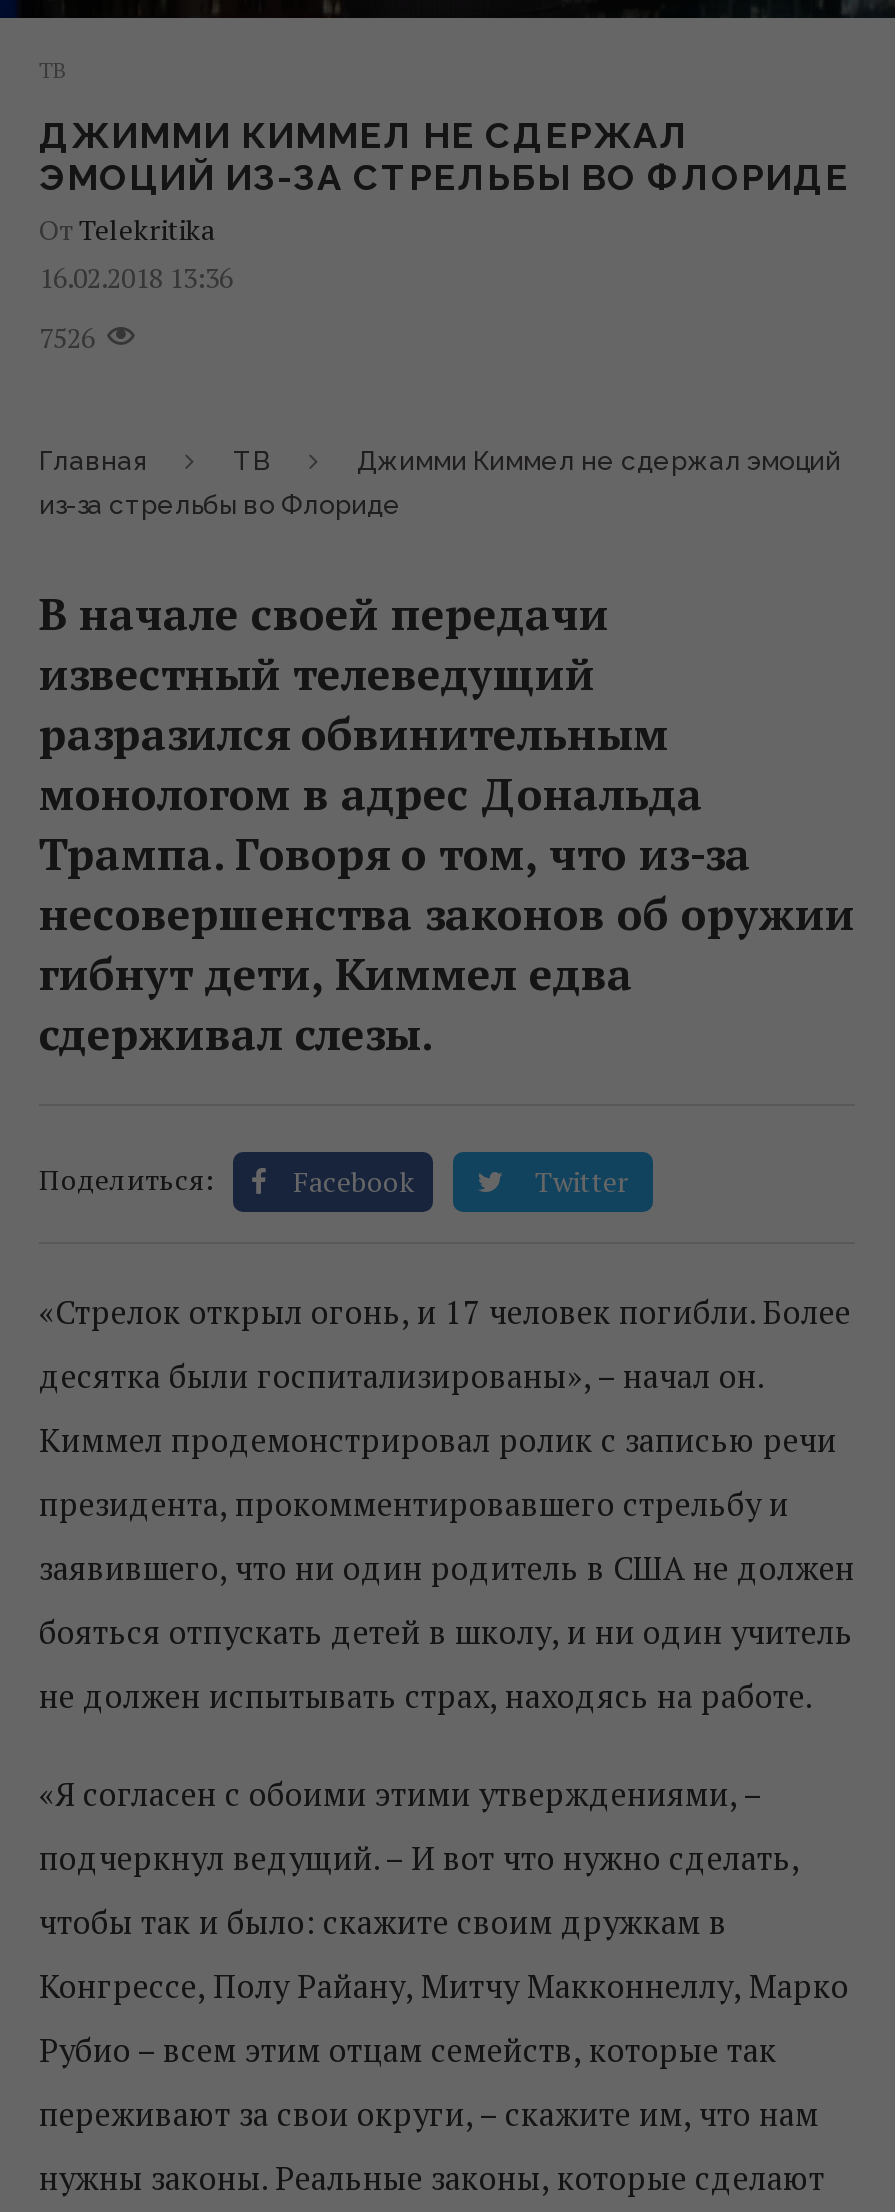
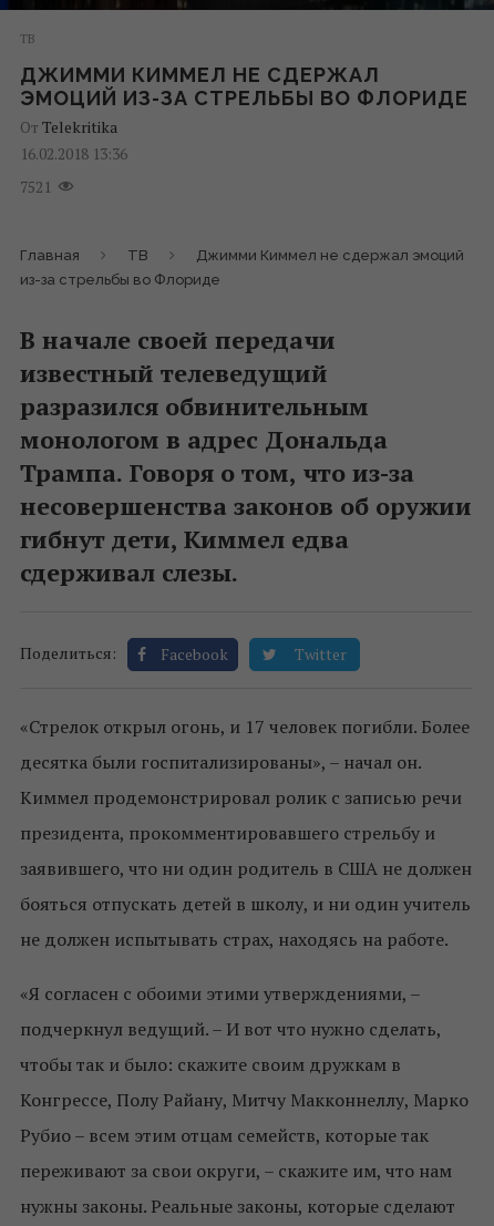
- 7526
+ 7521
